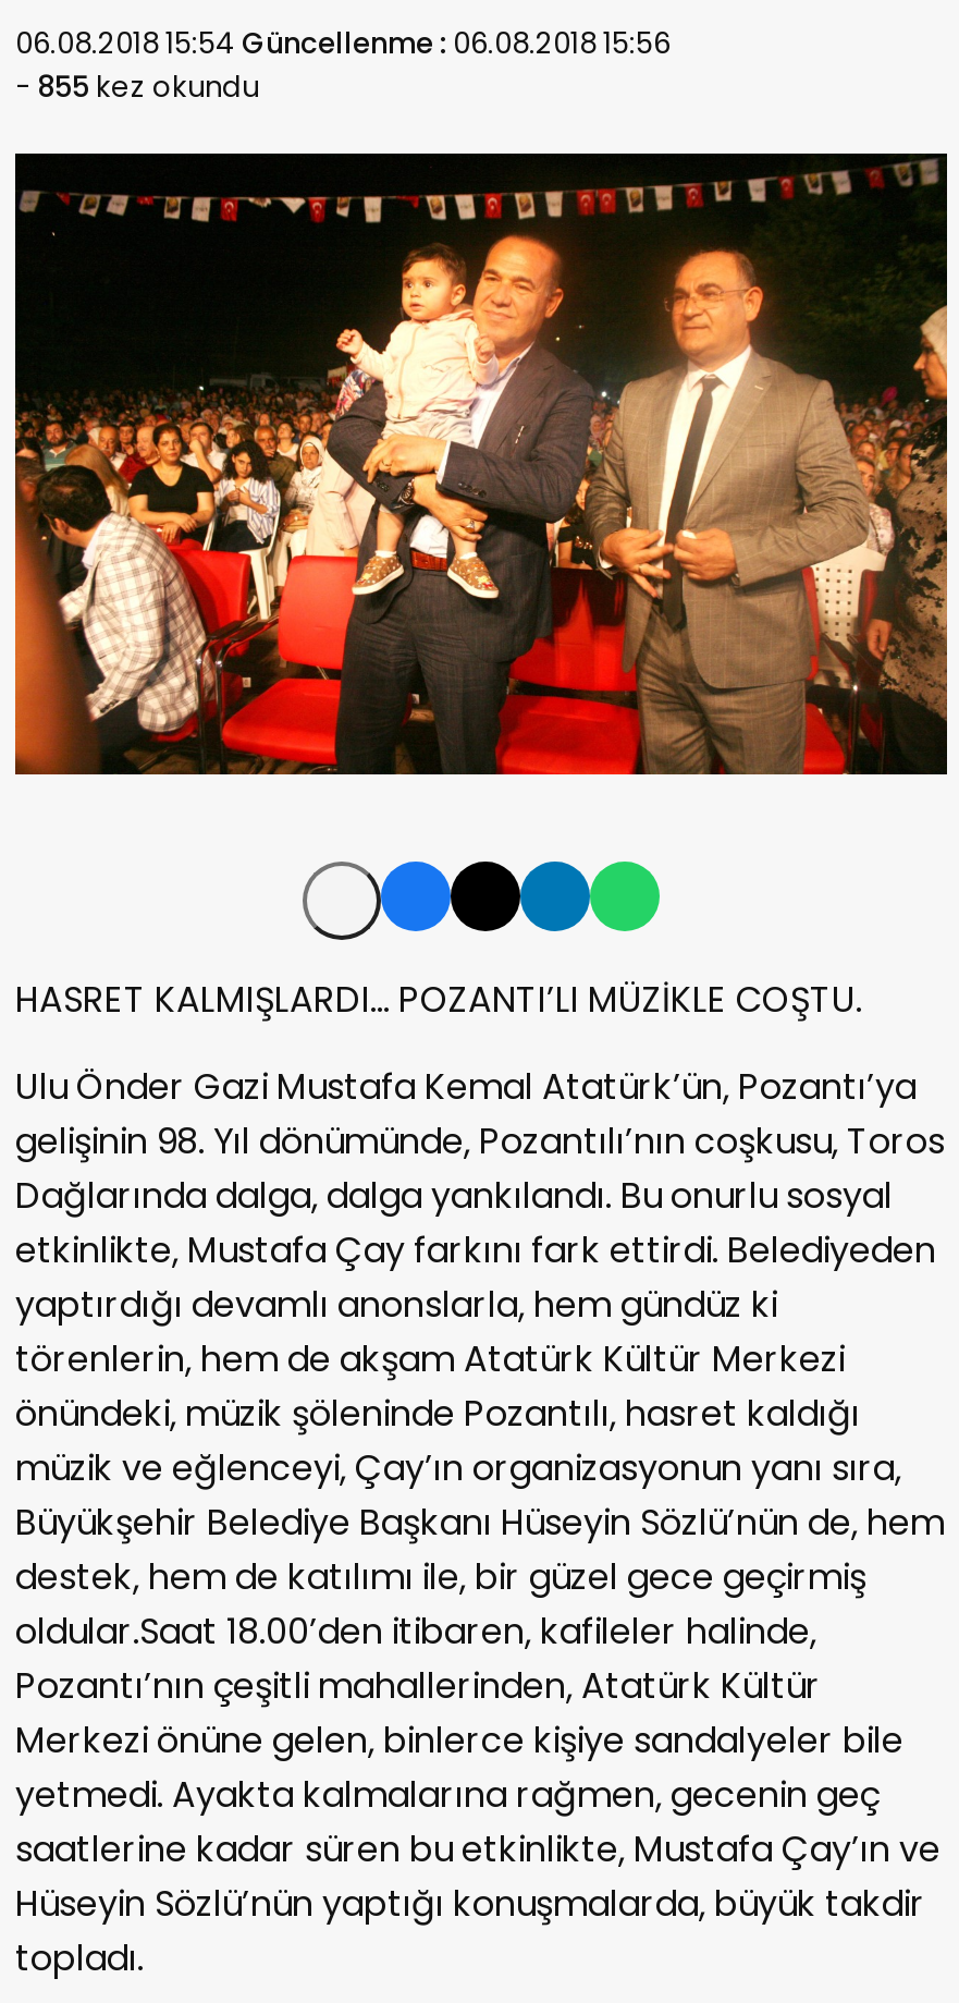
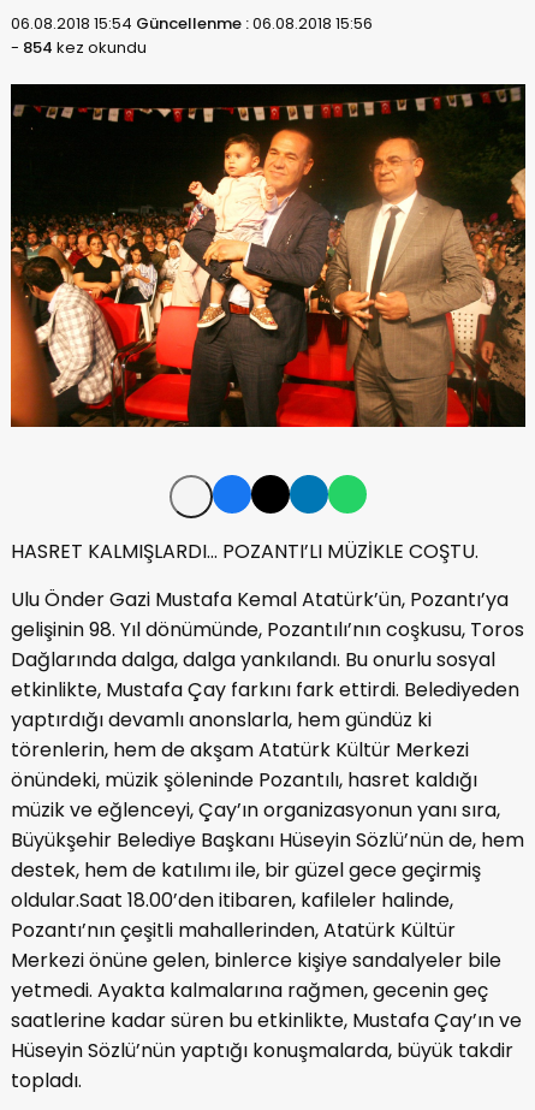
- - 855 kez okundu
+ - 854 kez okundu
